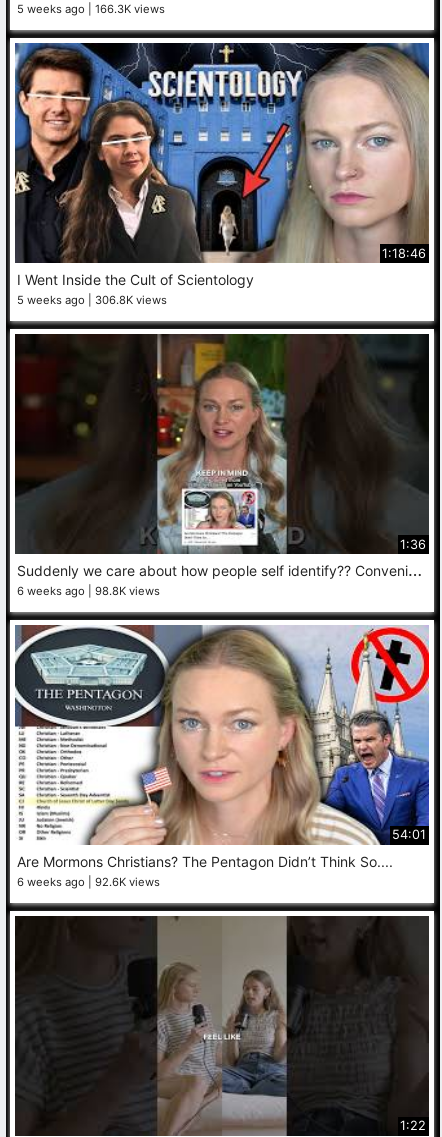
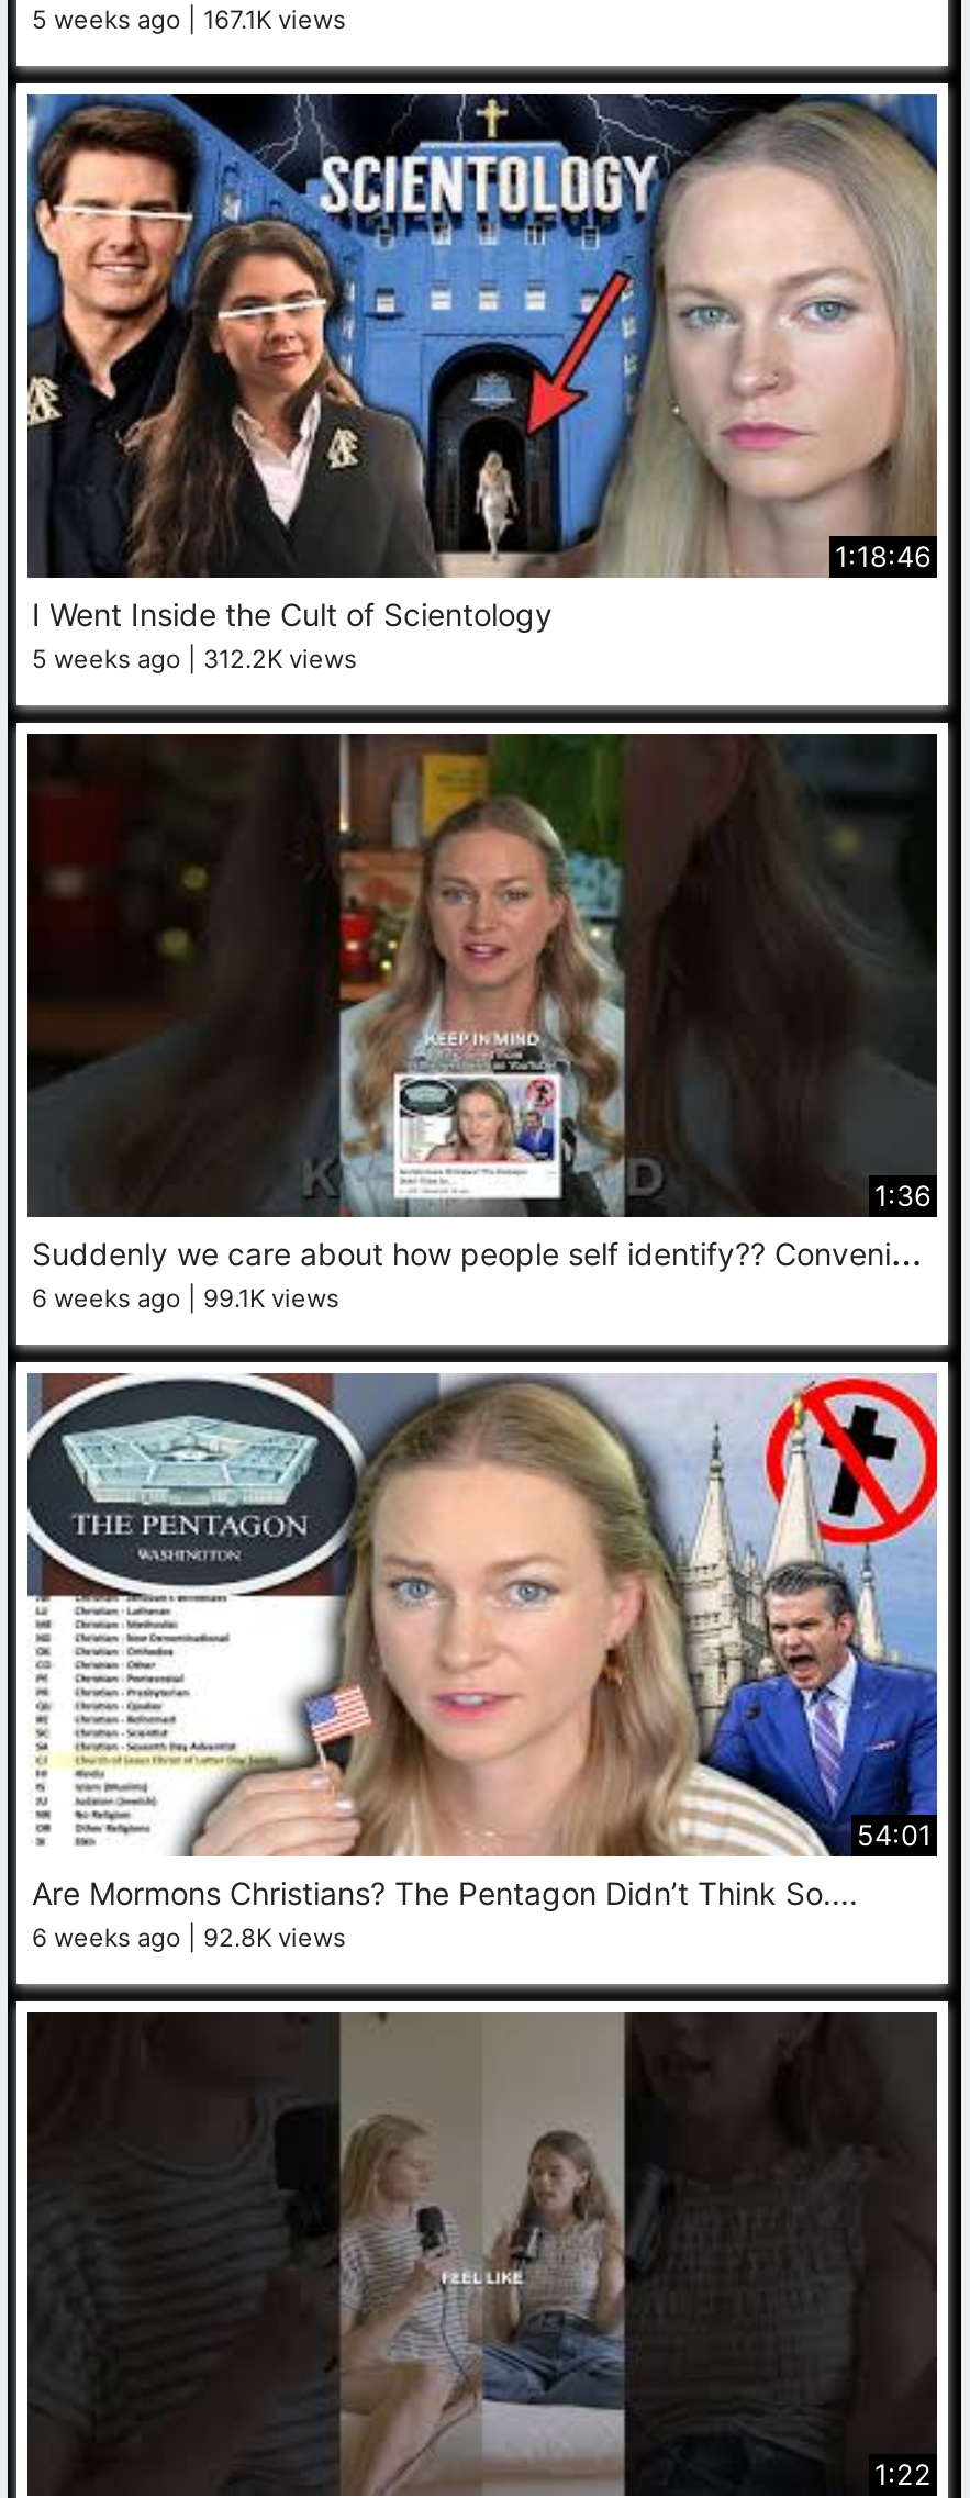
- 5 weeks ago 166.3K views
+ 5 weeks ago 167.1K views

- 5 weeks ago 306.8K views
+ 5 weeks ago 312.2K views

- 6 weeks ago 98.8K views
+ 6 weeks ago 99.1K views

- 6 weeks ago 92.6K views
+ 6 weeks ago 92.8K views
